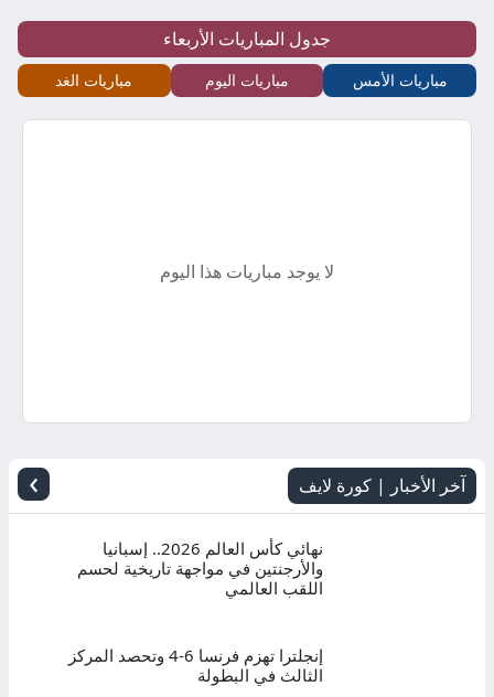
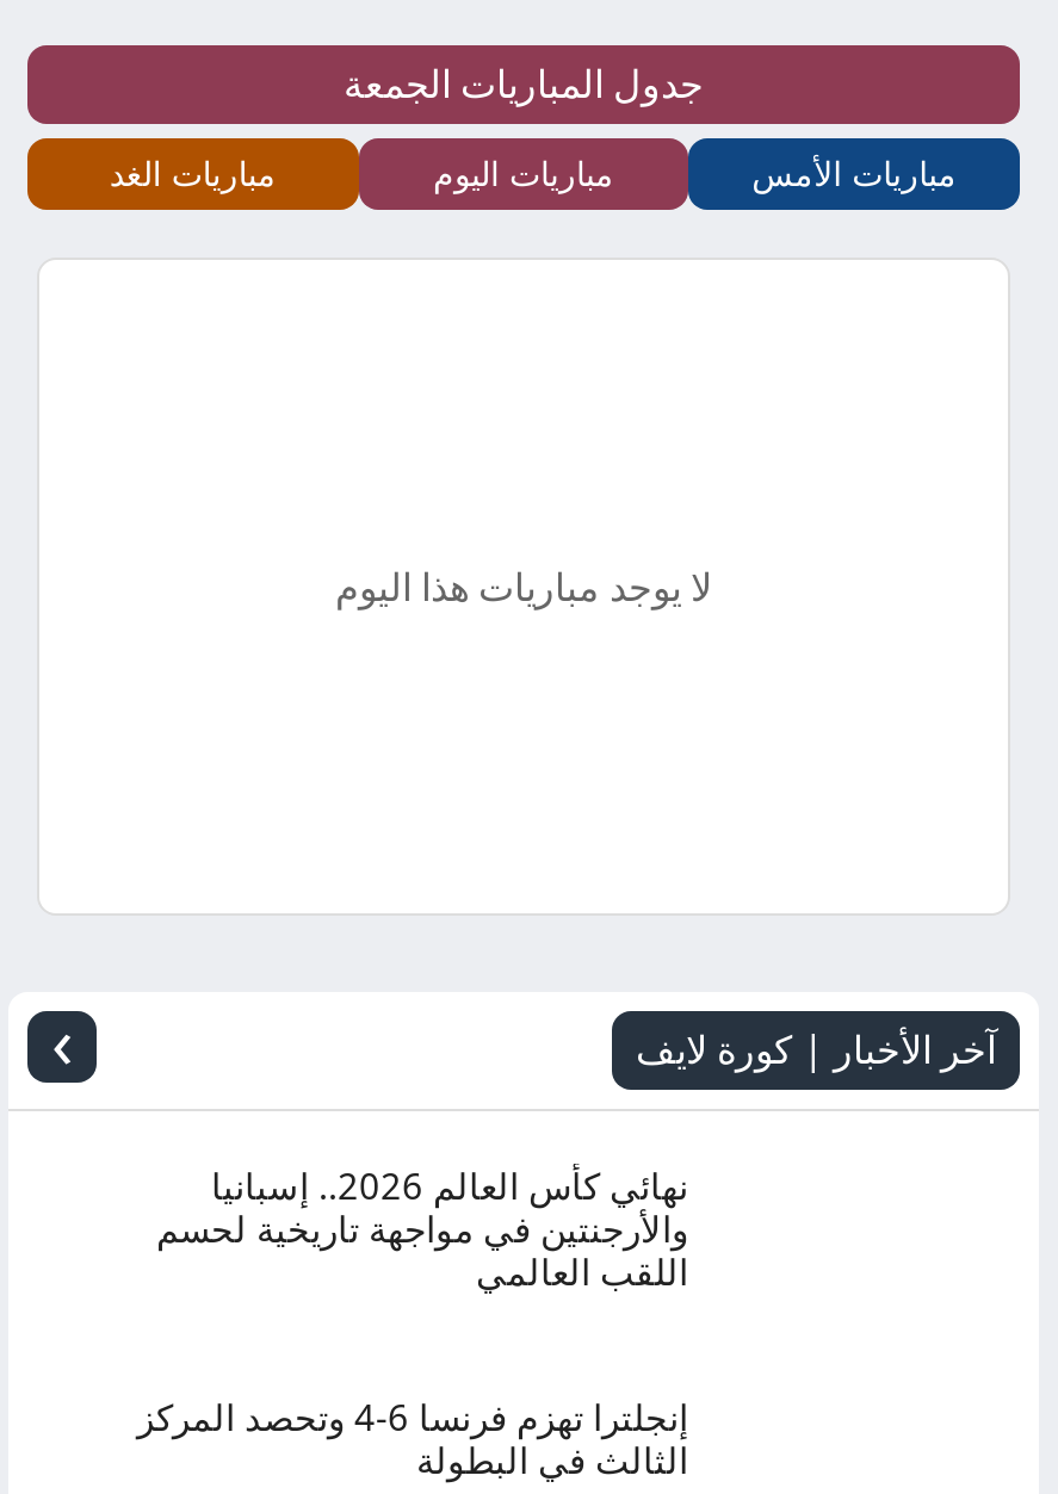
- جدول المباريات الأربعاء
+ جدول المباريات الجمعة
